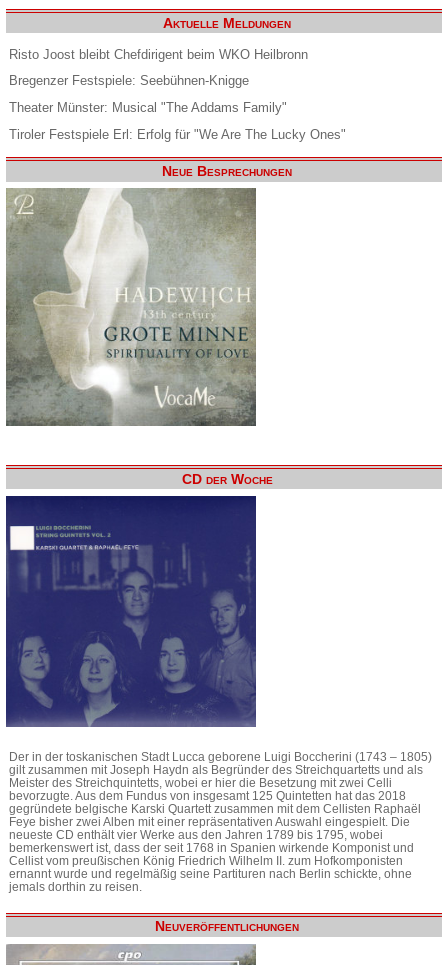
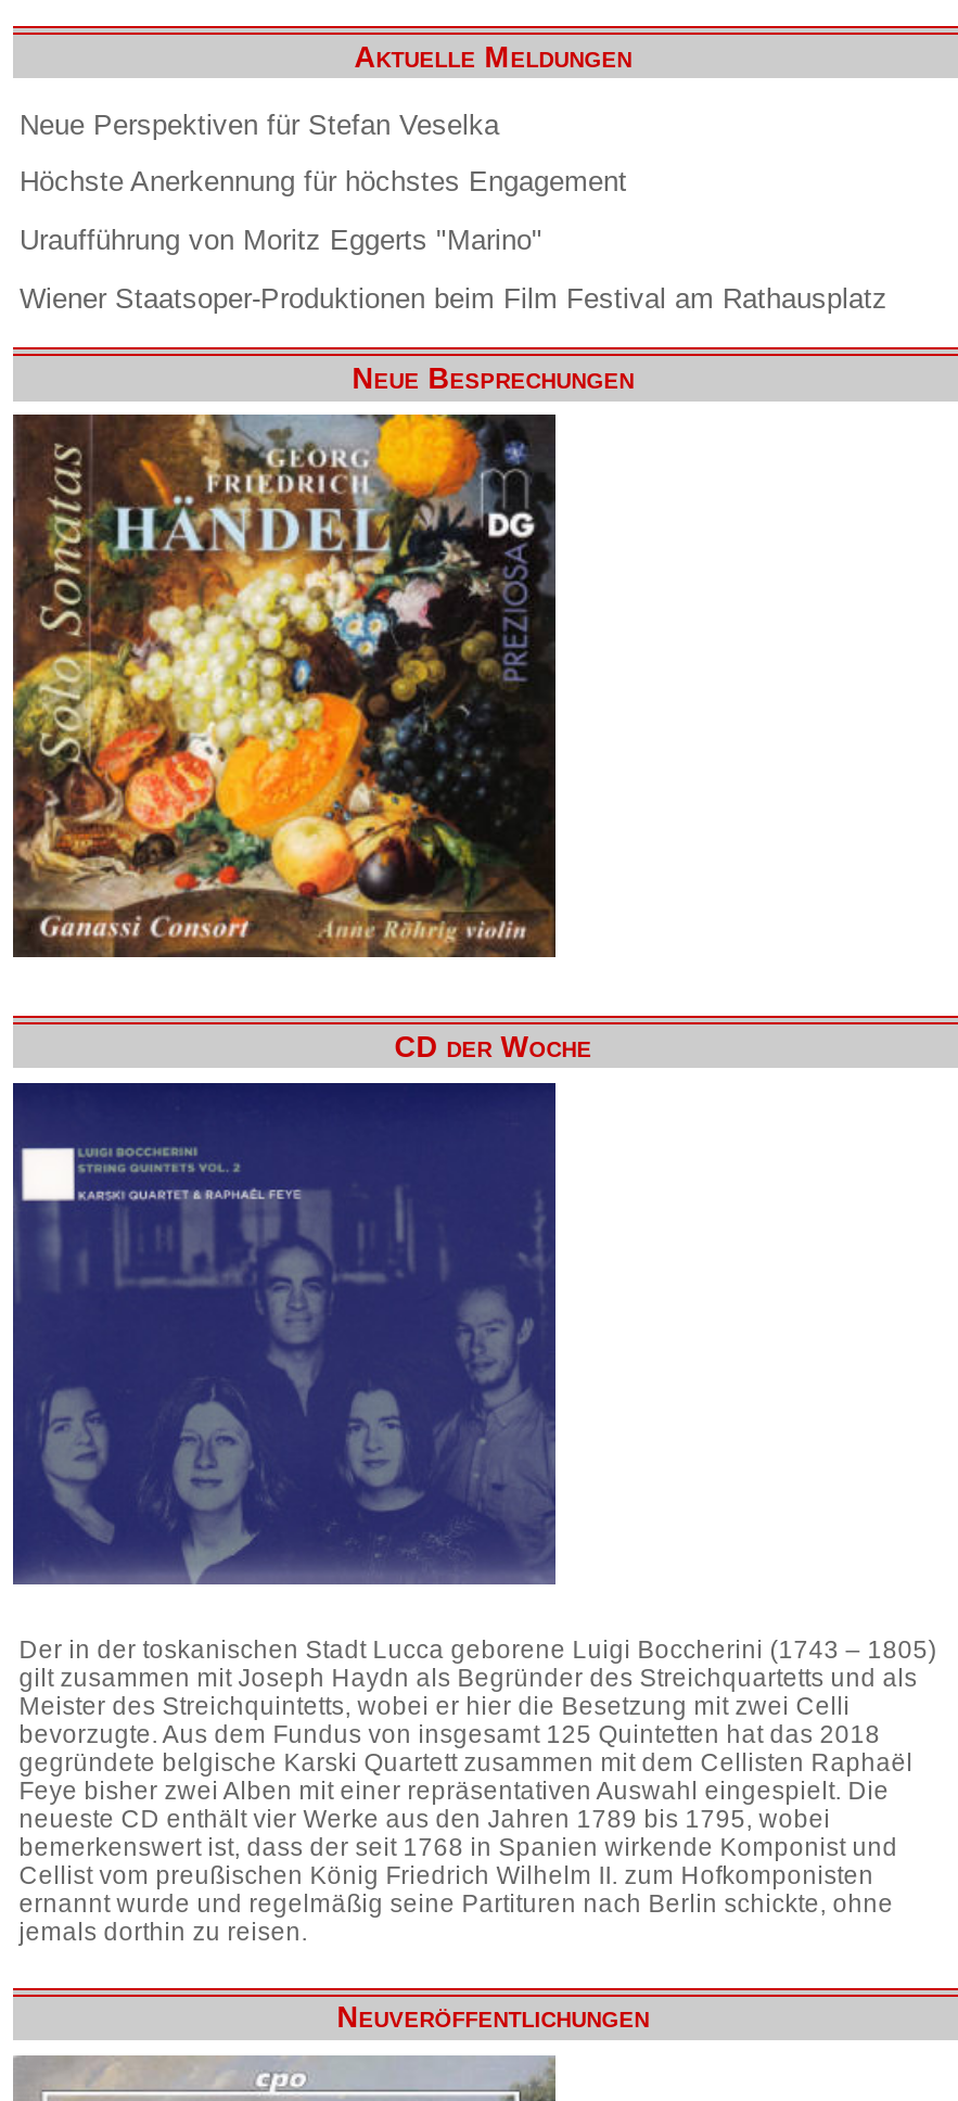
- Risto Joost bleibt Chefdirigent beim WKO Heilbronn
+ Neue Perspektiven für Stefan Veselka

- Bregenzer Festspiele: Seebühnen-Knigge
+ Höchste Anerkennung für höchstes Engagement

- Theater Münster: Musical "The Addams Family"
+ Uraufführung von Moritz Eggerts "Marino"

- Tiroler Festspiele Erl: Erfolg für "We Are The Lucky Ones"
+ Wiener Staatsoper-Produktionen beim Film Festival am Rathausplatz

- [image]
+ [image]
